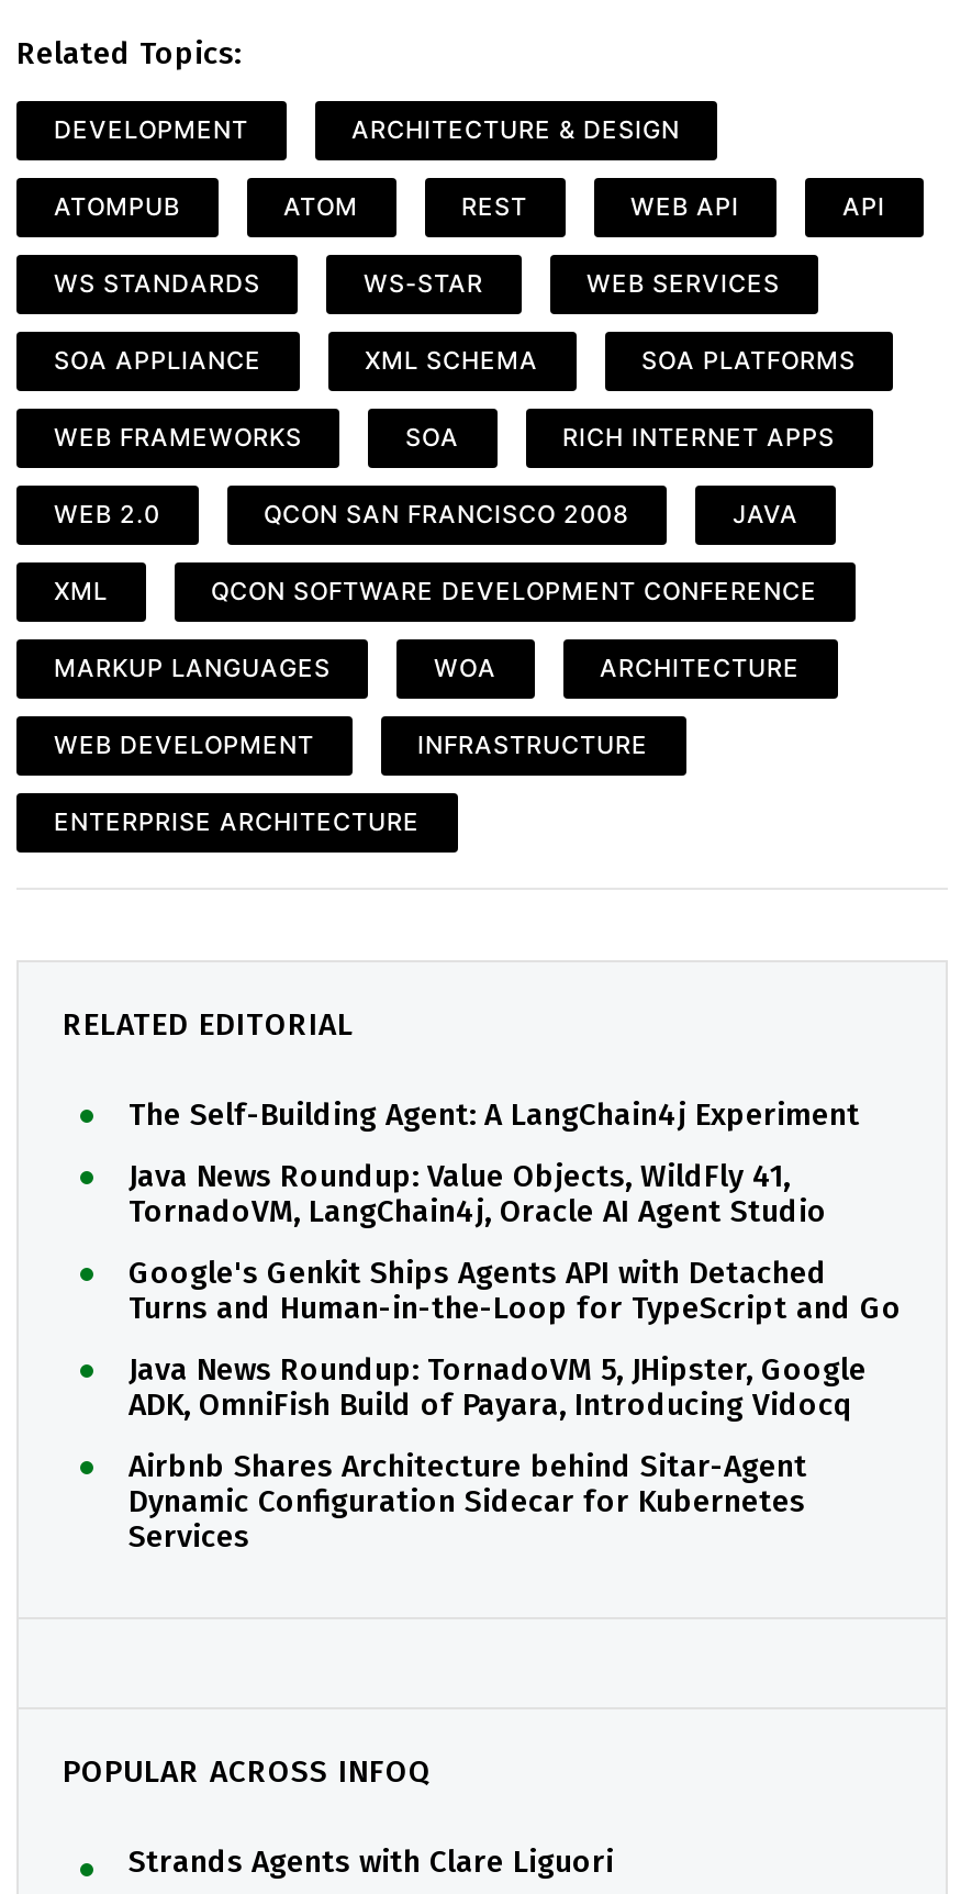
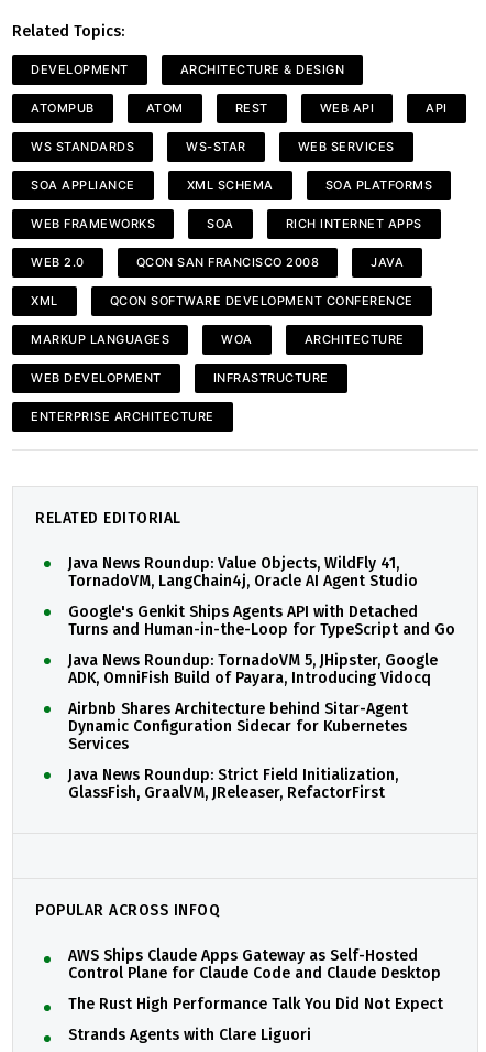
- The Self-Building Agent: A LangChain4j Experiment

moved up: Java News Roundup: Value Objects, WildFly 41, | TornadoVM, LangChain4j, Oracle AI Agent Studio | Google's Genkit Ships Agents API with Detached | ... | Dynamic Configuration Sidecar for Kubernetes | Services

+ Java News Roundup: Strict Field Initialization,
+ GlassFish, GraalVM, JReleaser, RefactorFirst

+ AWS Ships Claude Apps Gateway as Self-Hosted
+ Control Plane for Claude Code and Claude Desktop
+ The Rust High Performance Talk You Did Not Expect
